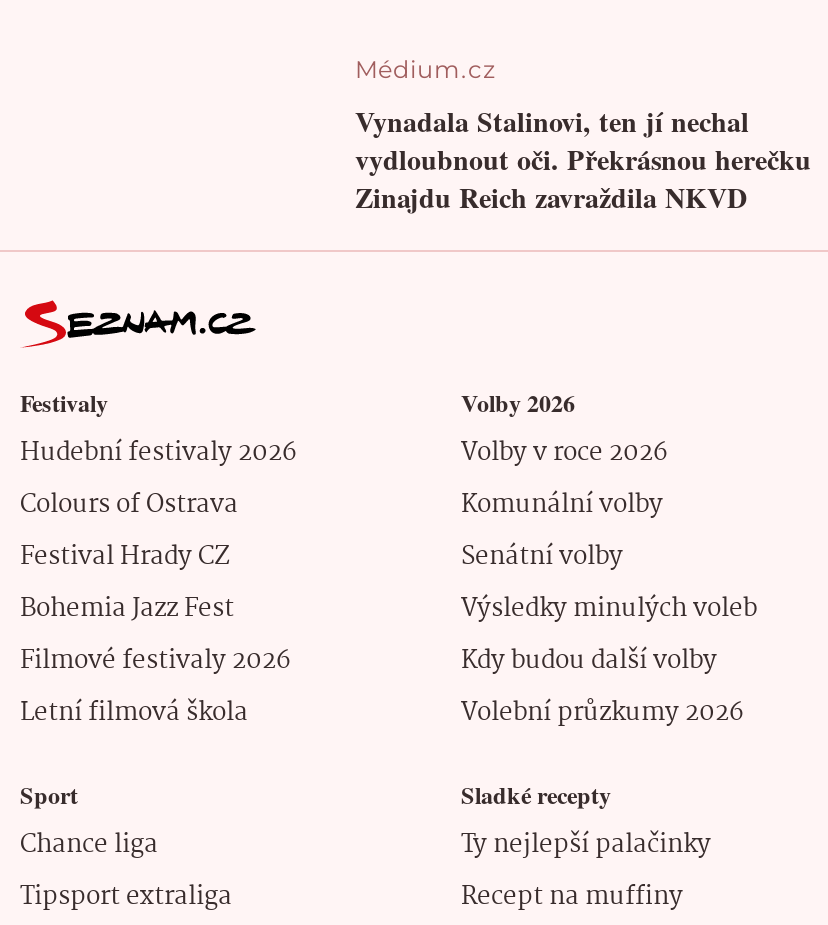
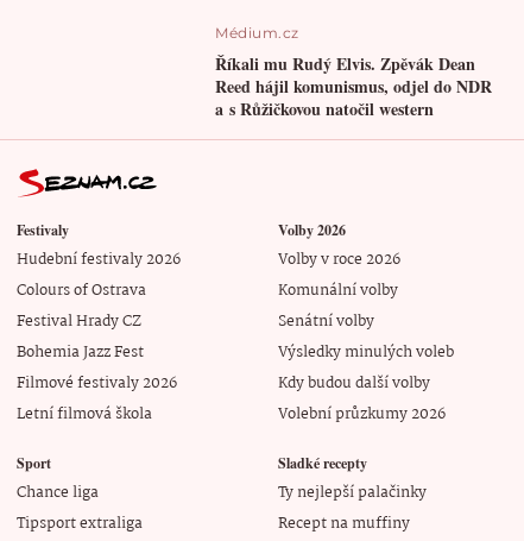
- Vynadala Stalinovi, ten jí nechal
- vydloubnout oči. Překrásnou herečku
- Zinajdu Reich zavraždila NKVD
+ Říkali mu Rudý Elvis. Zpěvák Dean
+ Reed hájil komunismus, odjel do NDR
+ a s Růžičkovou natočil western
